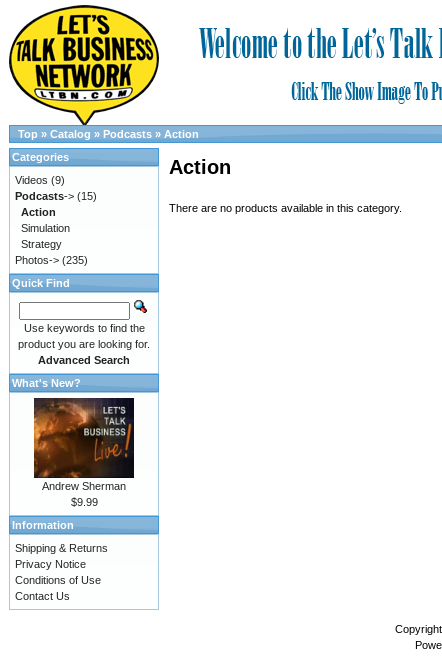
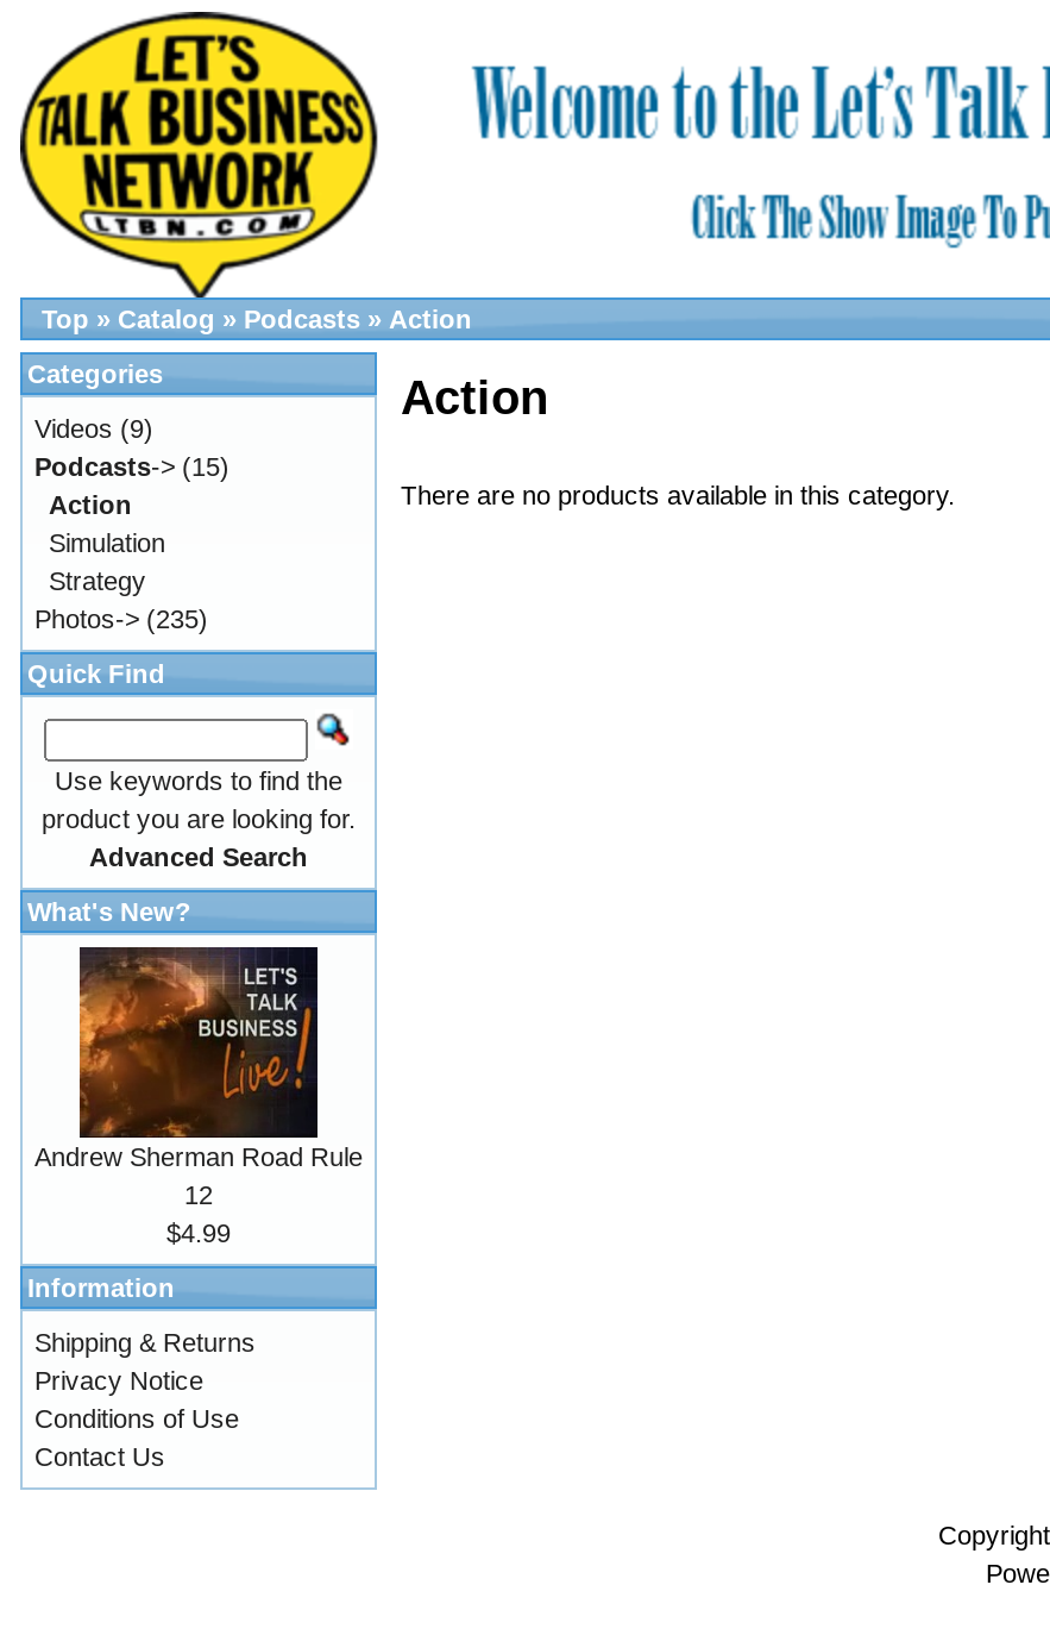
- Andrew Sherman
- $9.99
+ Andrew Sherman Road Rule
+ 12
+ $4.99
